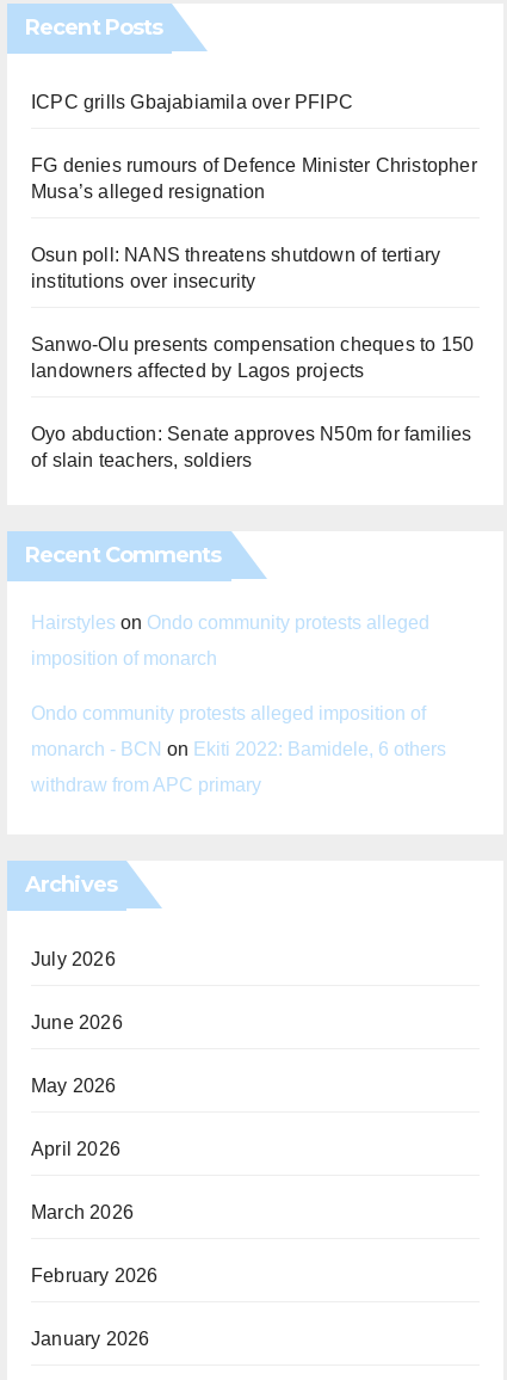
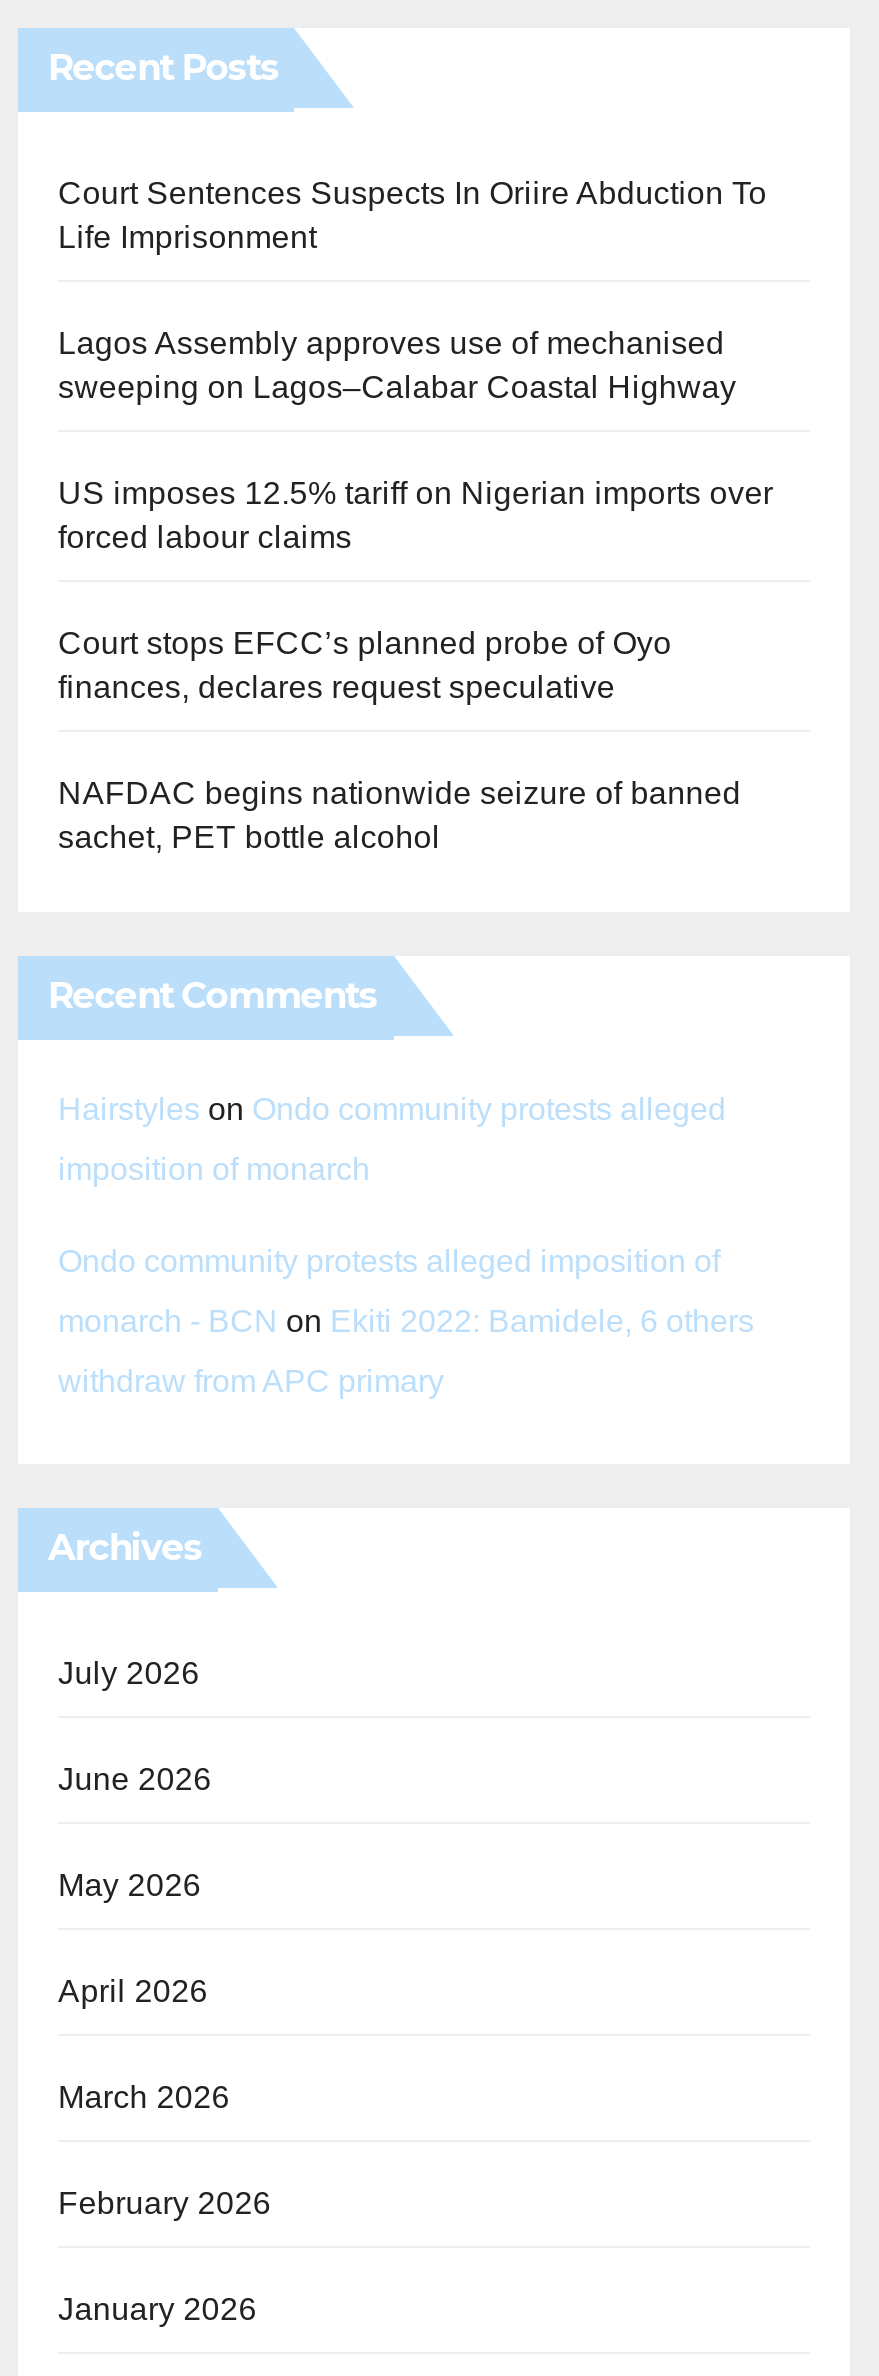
- ICPC grills Gbajabiamila over PFIPC
+ Court Sentences Suspects In Oriire Abduction To
+ Life Imprisonment

- FG denies rumours of Defence Minister Christopher
- Musa’s alleged resignation
+ Lagos Assembly approves use of mechanised
+ sweeping on Lagos–Calabar Coastal Highway

- Osun poll: NANS threatens shutdown of tertiary
- institutions over insecurity
+ US imposes 12.5% tariff on Nigerian imports over
+ forced labour claims

- Sanwo-Olu presents compensation cheques to 150
- landowners affected by Lagos projects
+ Court stops EFCC’s planned probe of Oyo
+ finances, declares request speculative

- Oyo abduction: Senate approves N50m for families
- of slain teachers, soldiers
+ NAFDAC begins nationwide seizure of banned
+ sachet, PET bottle alcohol
